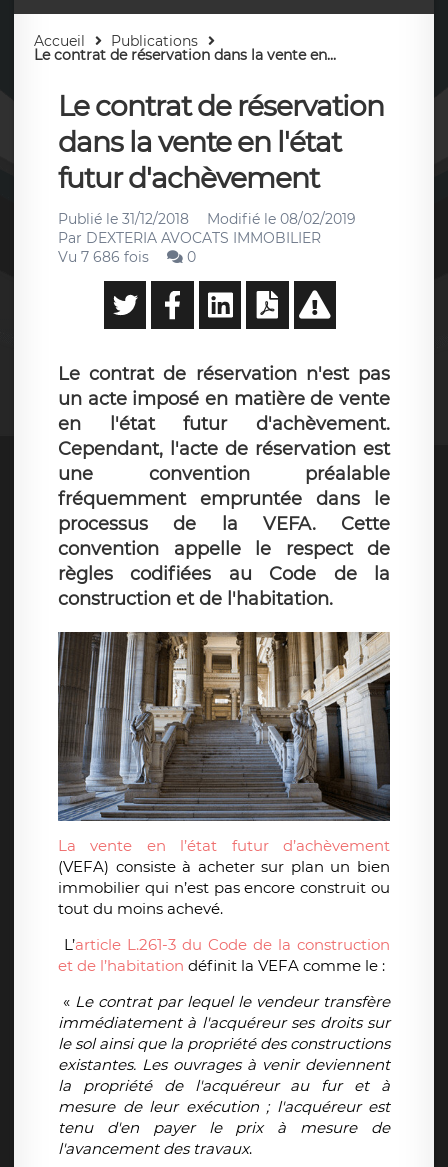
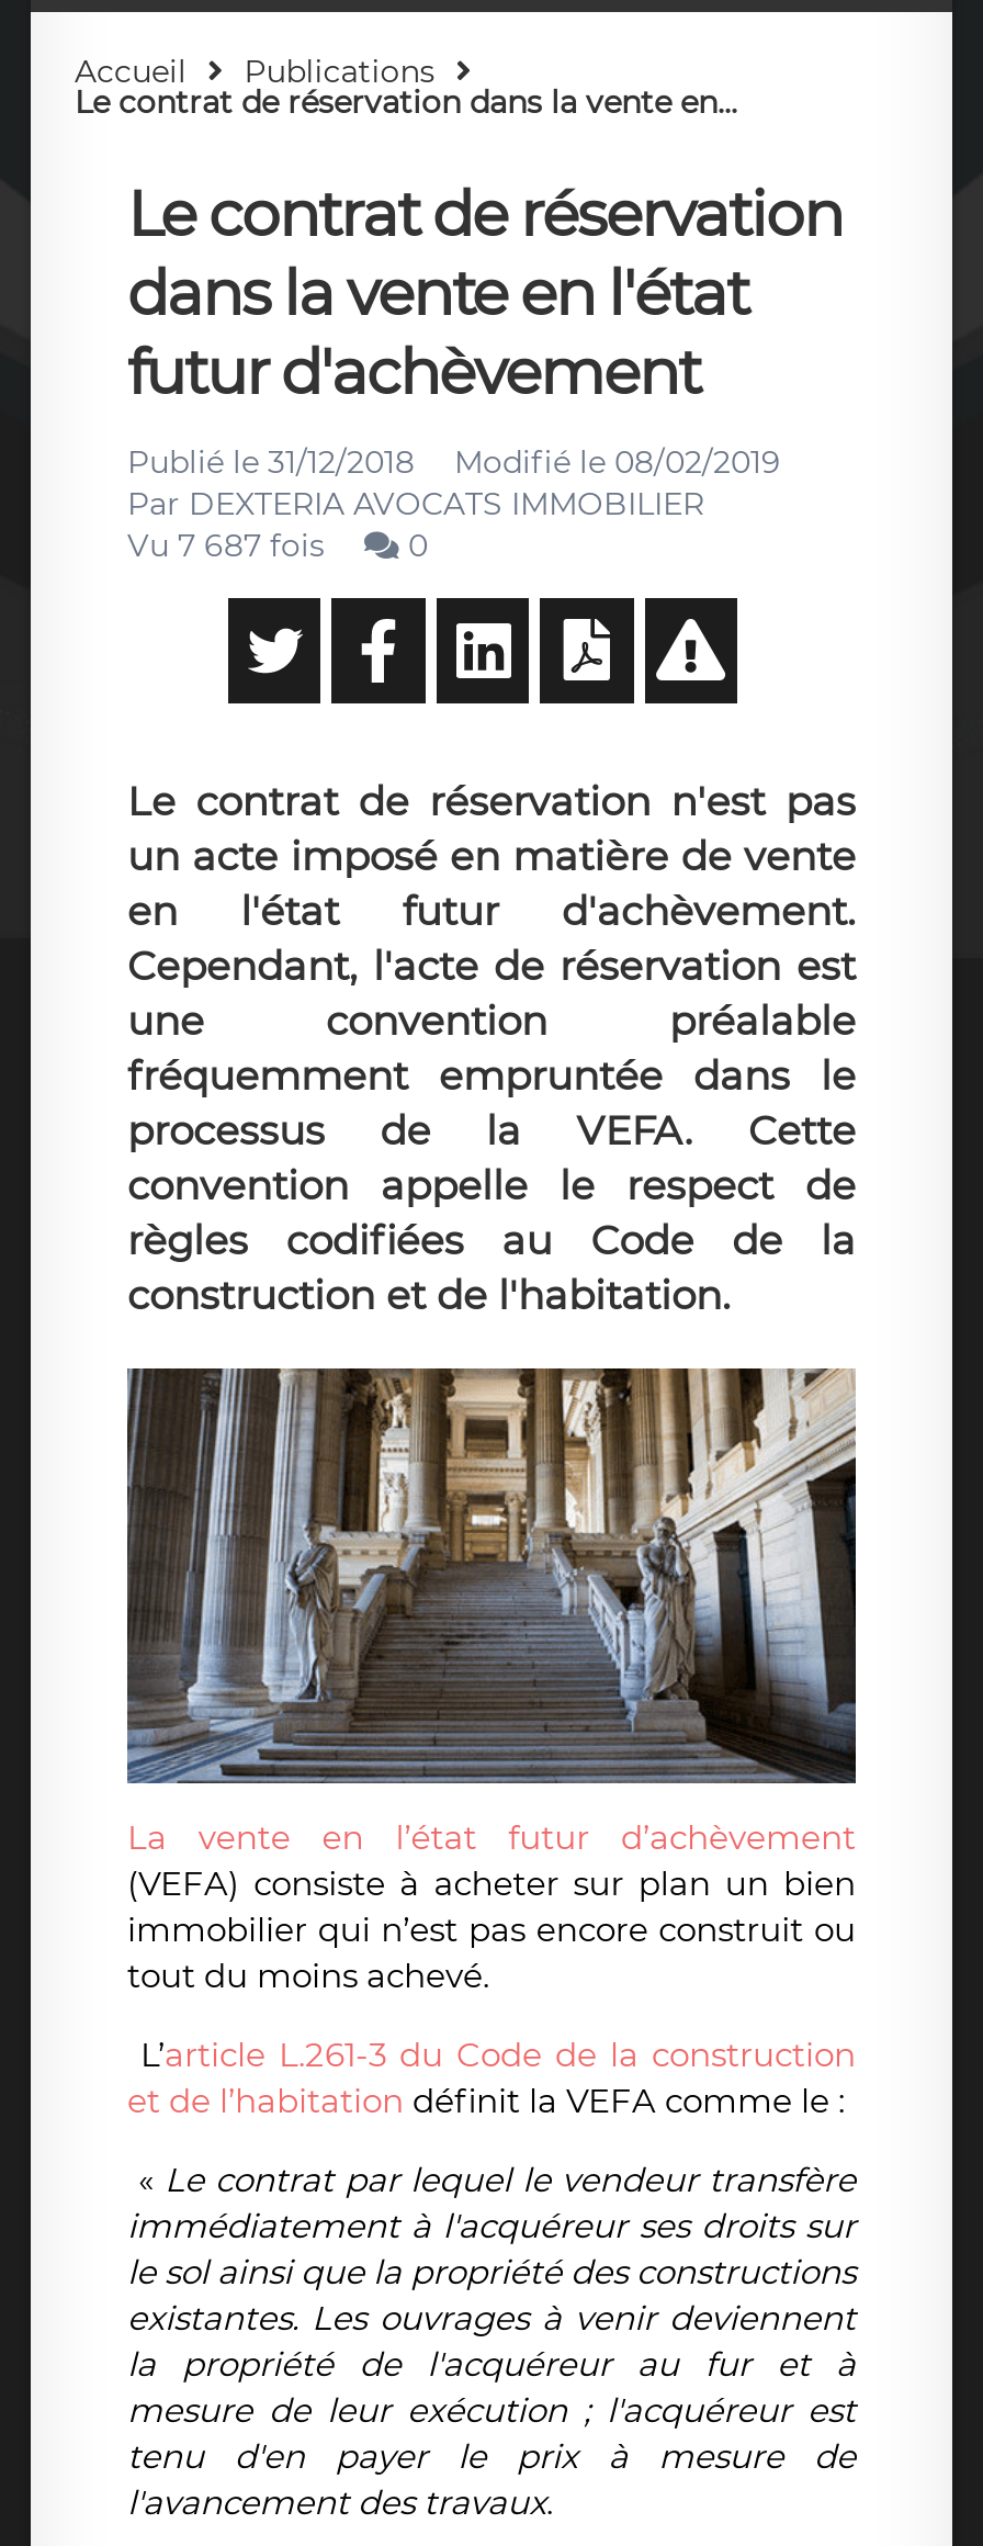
- Vu 7 686 fois 0
+ Vu 7 687 fois 0
